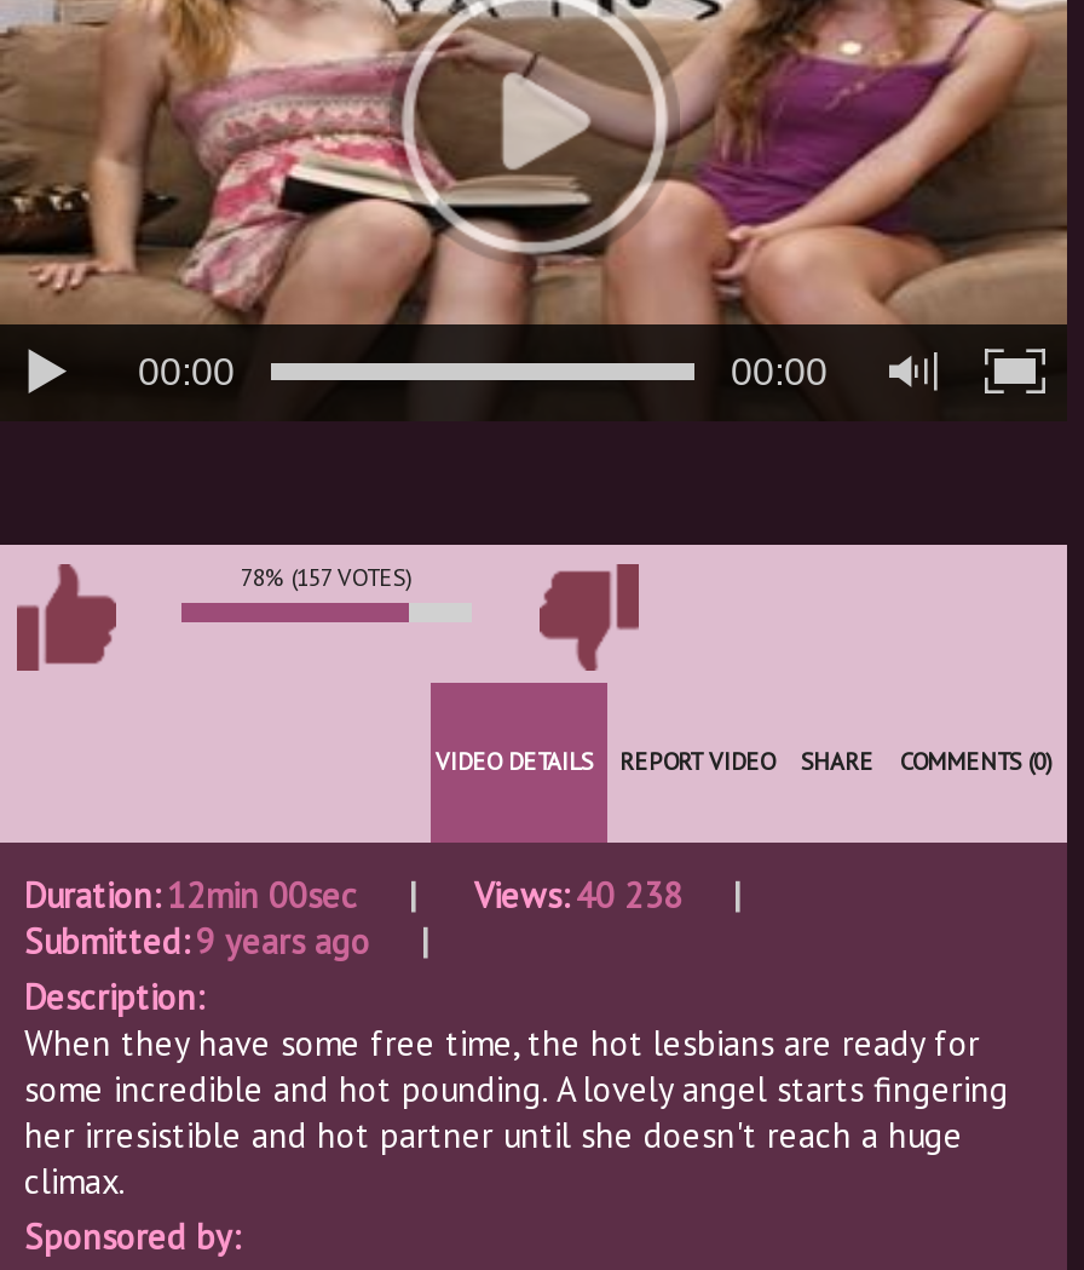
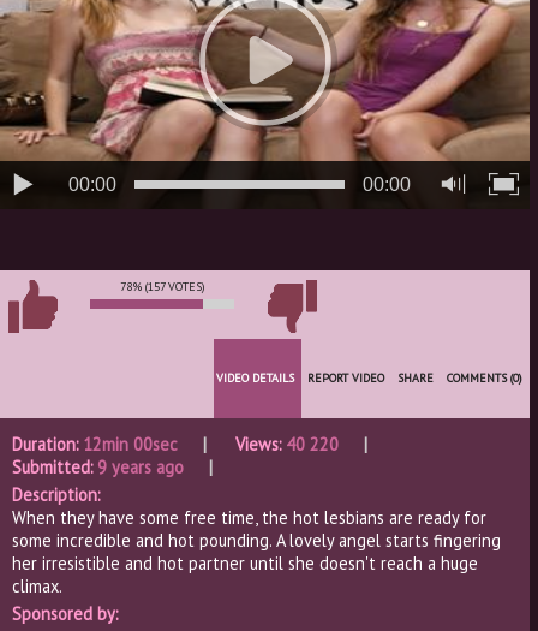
- Views: 40 238
+ Views: 40 220
